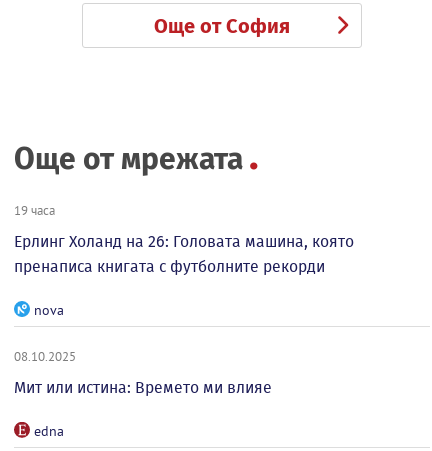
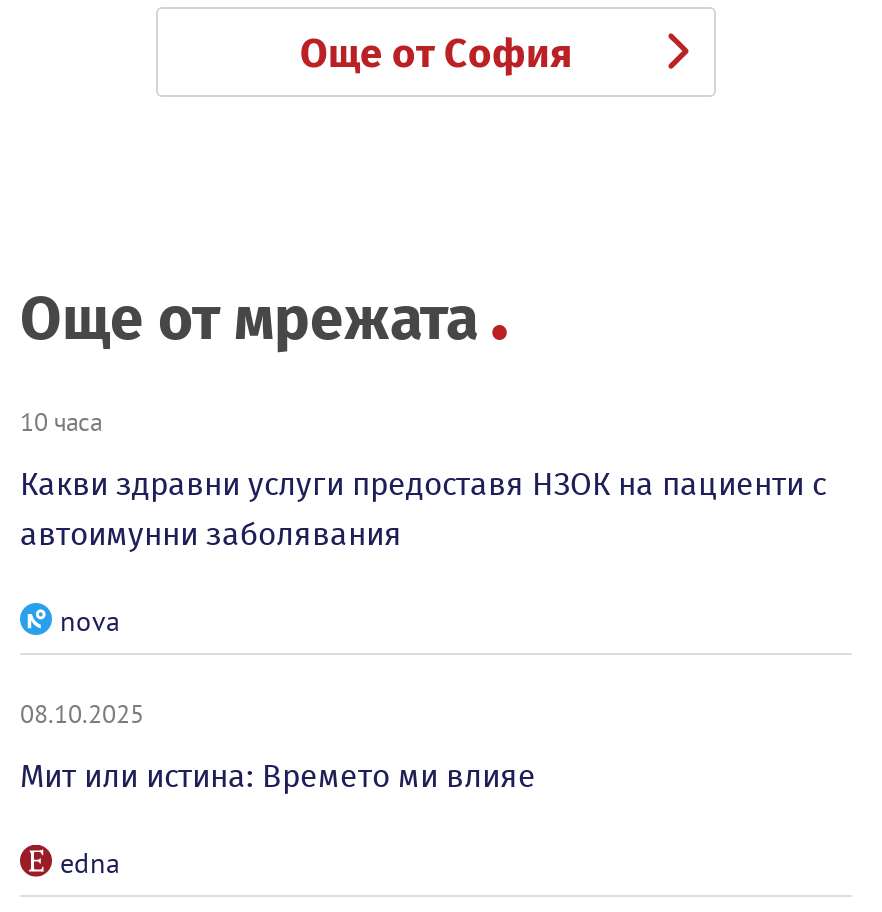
- 19 часа
+ 10 часа

- Ерлинг Холанд на 26: Головата машина, която
- пренаписа книгата с футболните рекорди
+ Какви здравни услуги предоставя НЗОК на пациенти с
+ автоимунни заболявания
